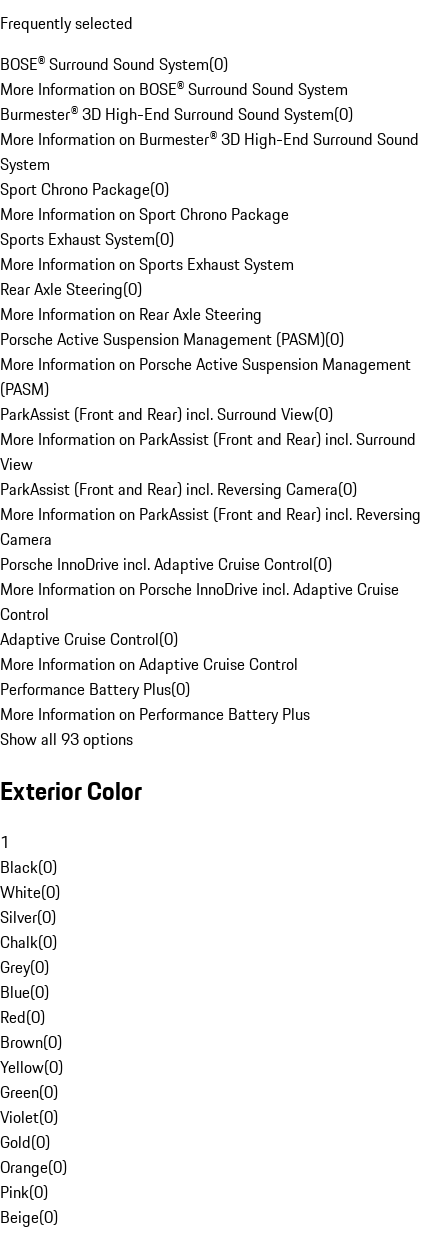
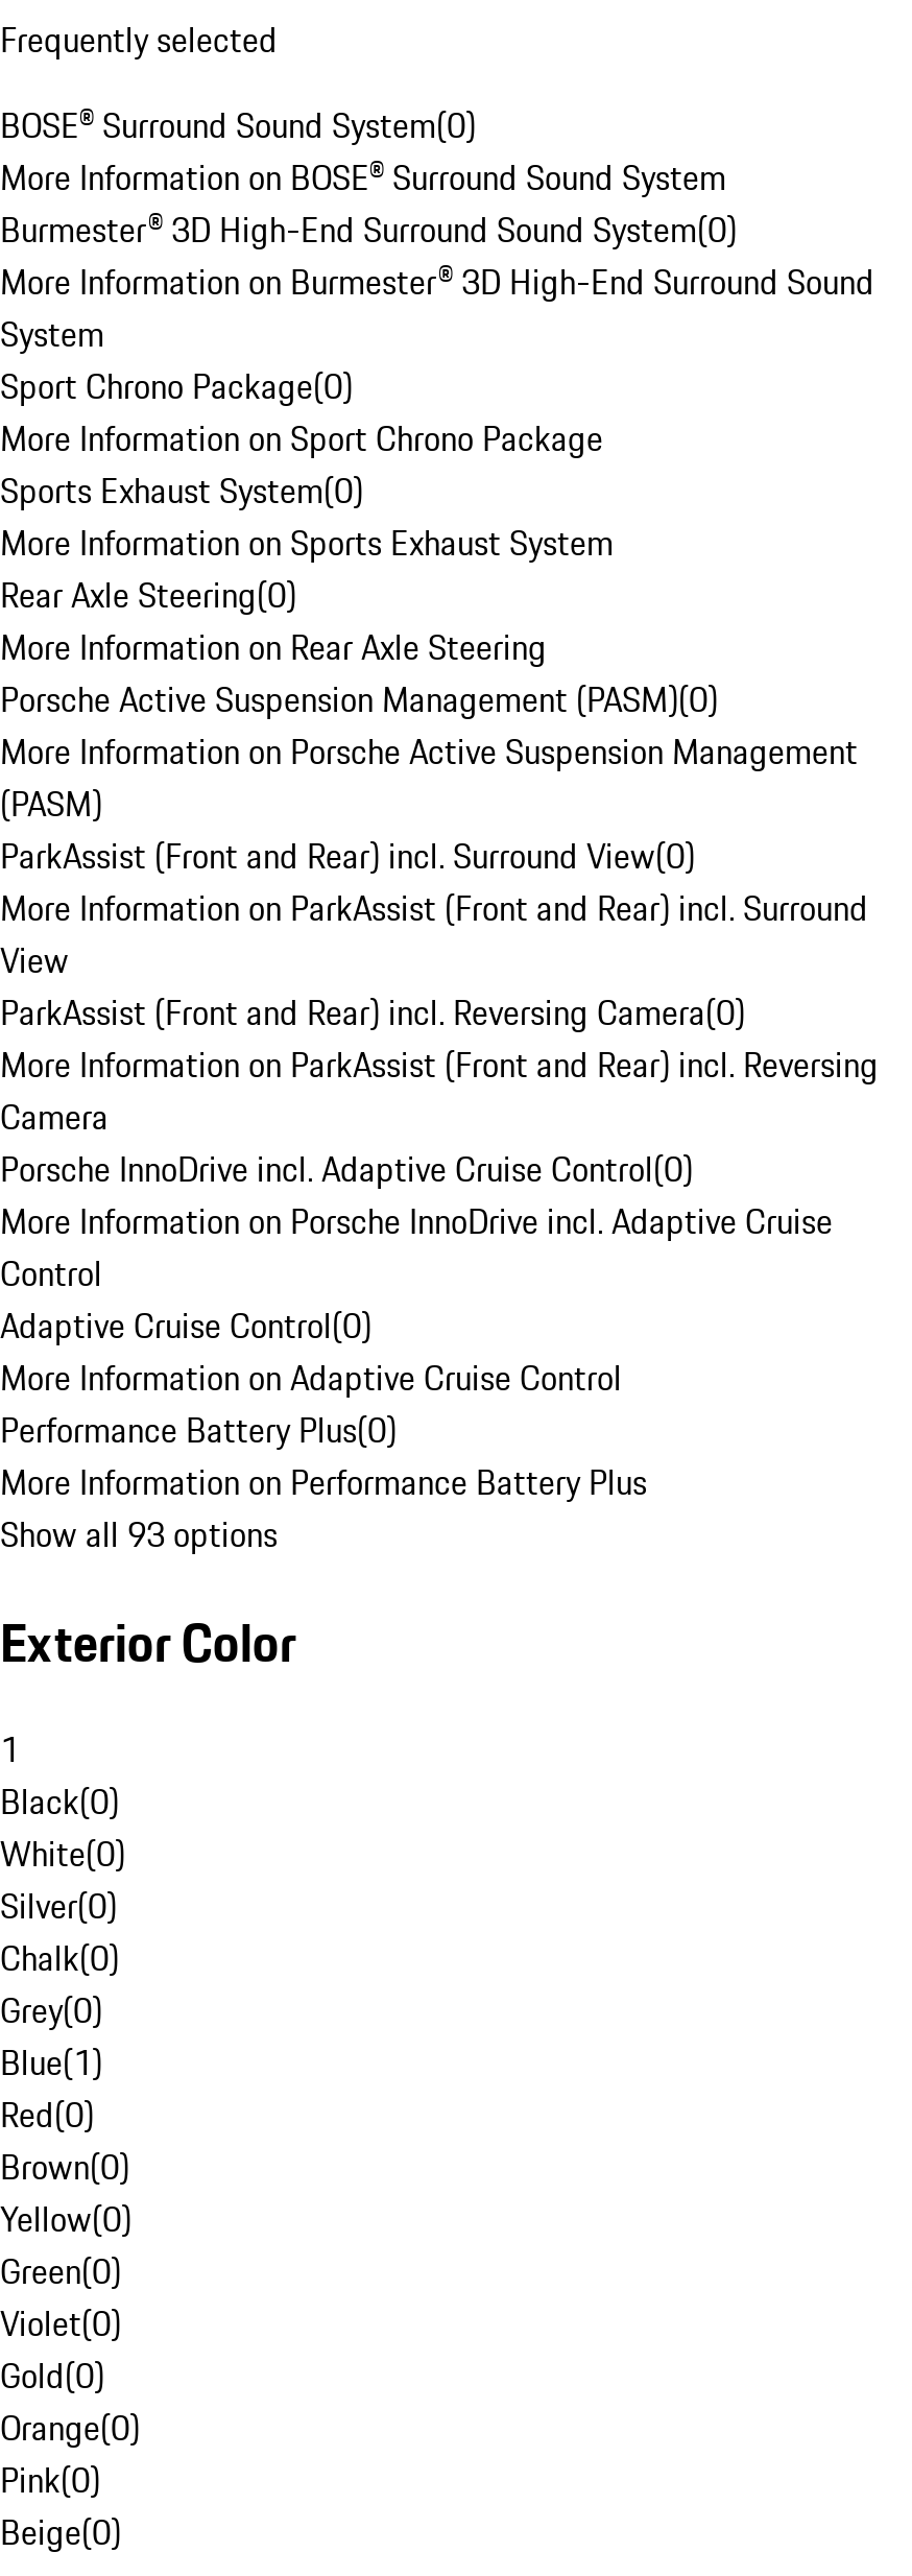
- Blue(0)
+ Blue(1)
